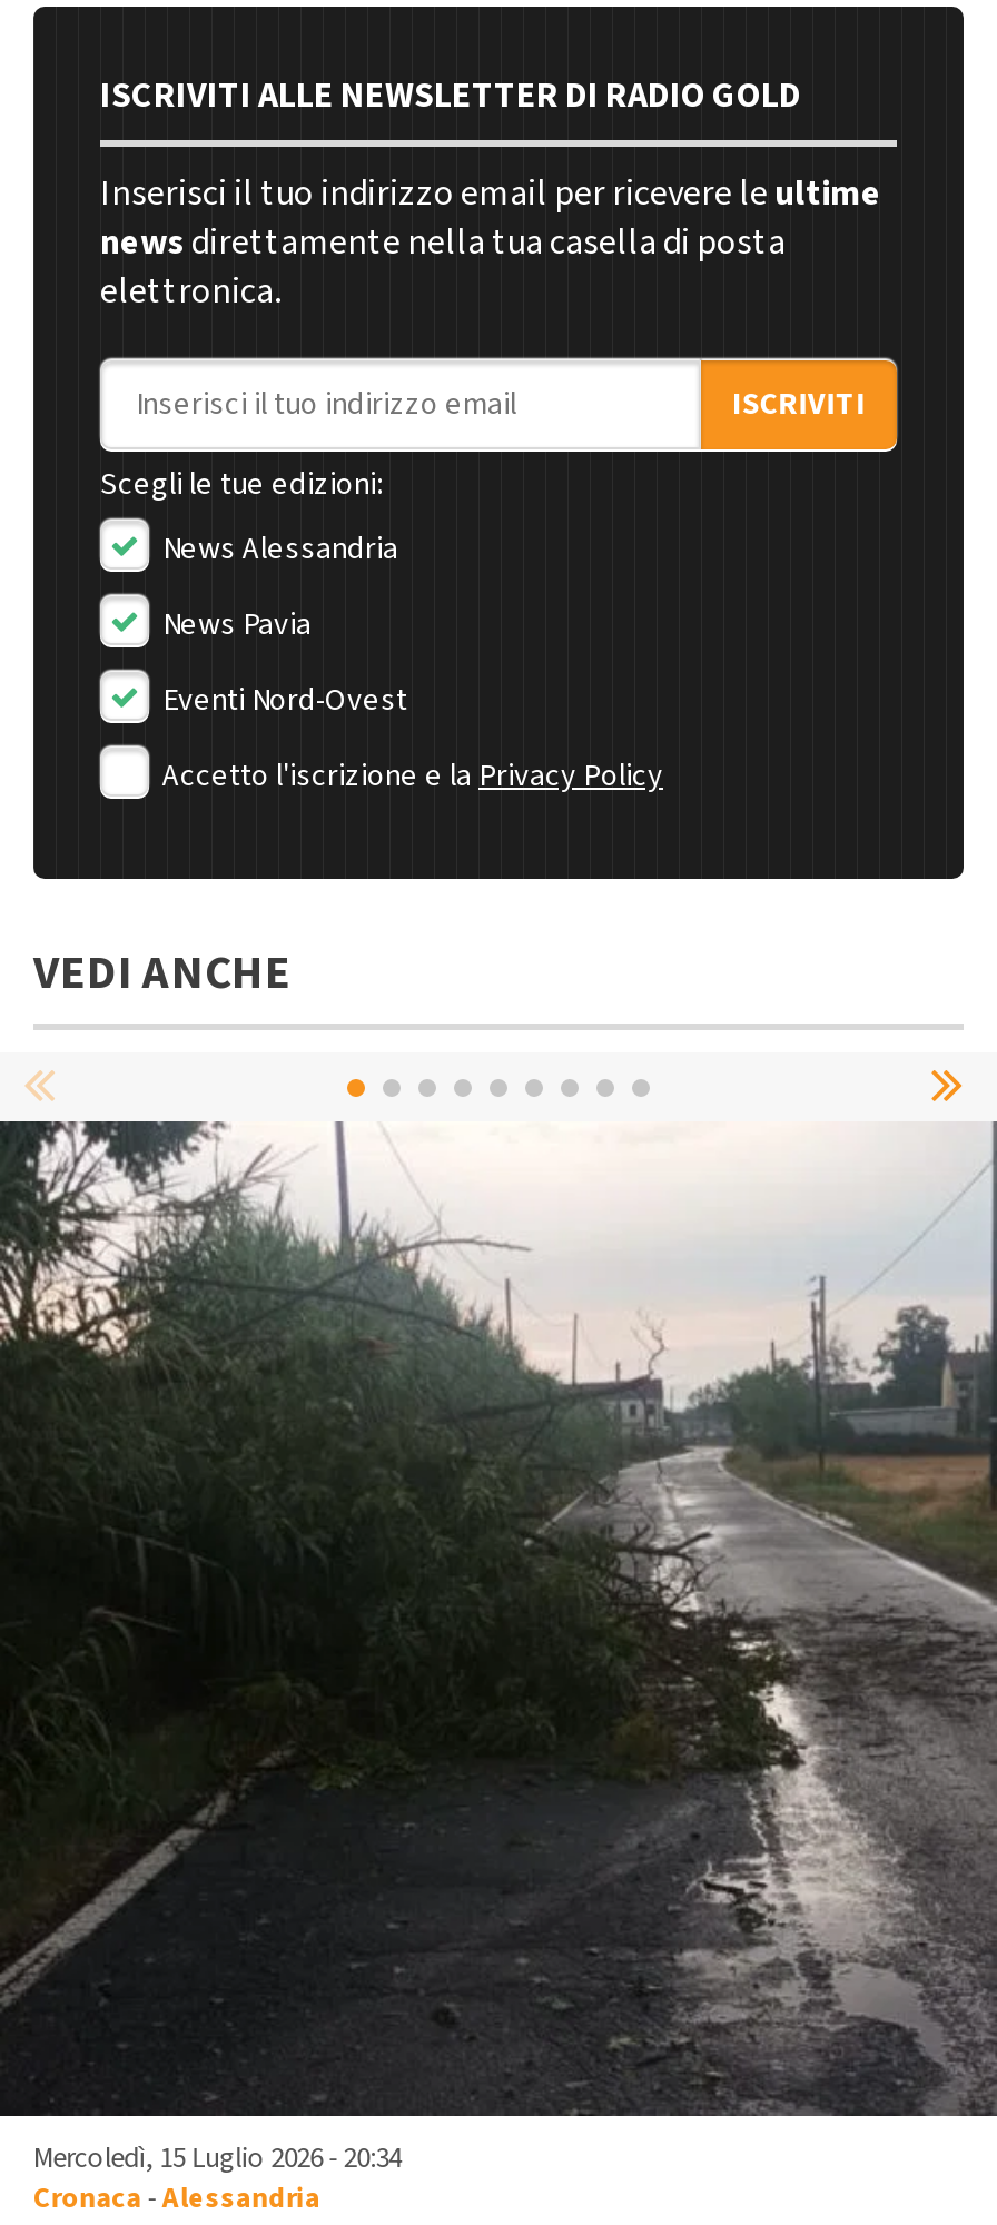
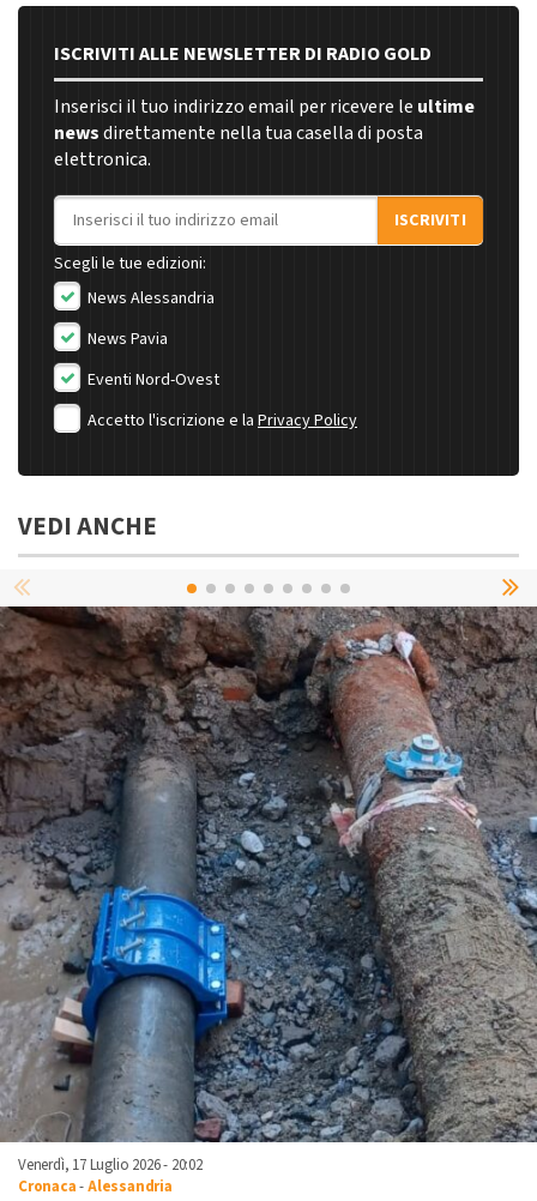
- [image]
- Mercoledì, 15 Luglio 2026 - 20:34
+ [image]
+ Venerdì, 17 Luglio 2026 - 20:02
